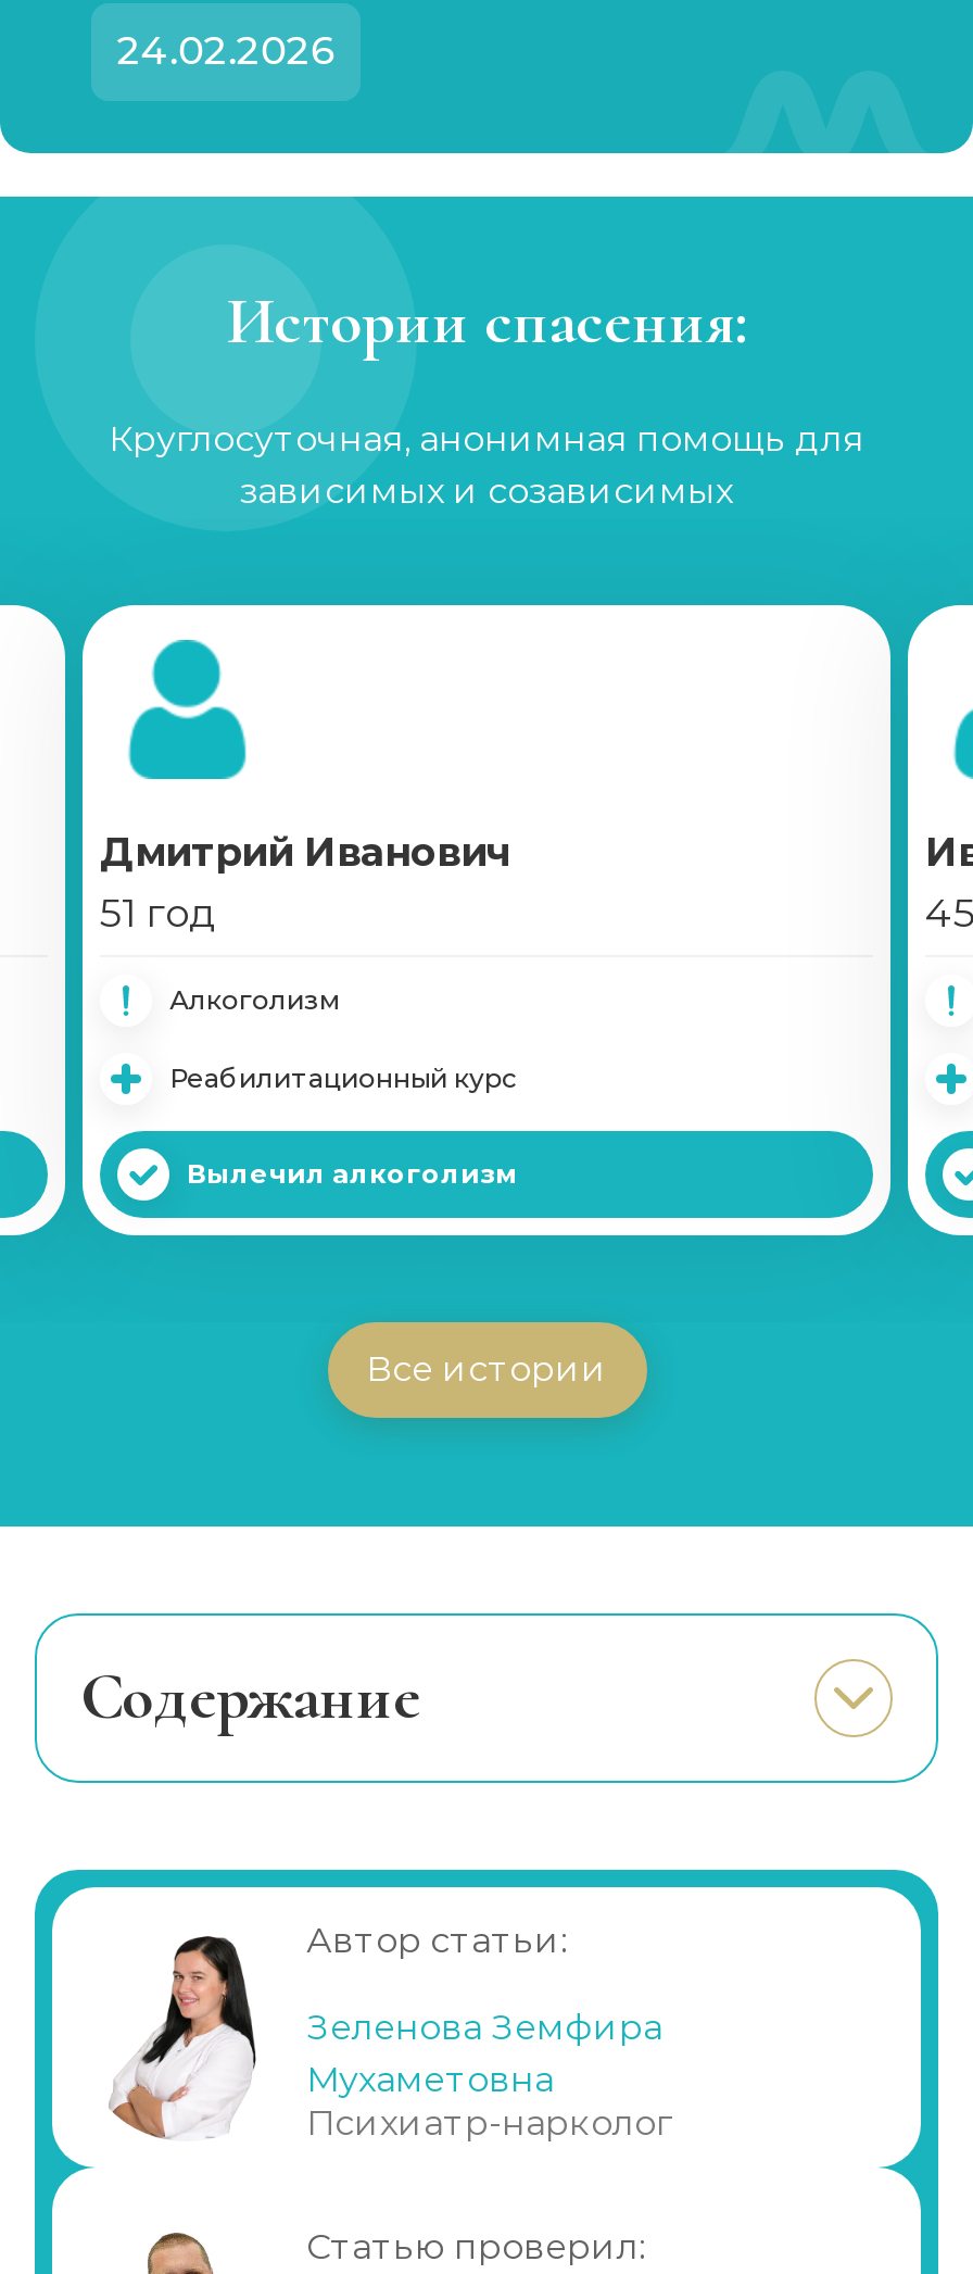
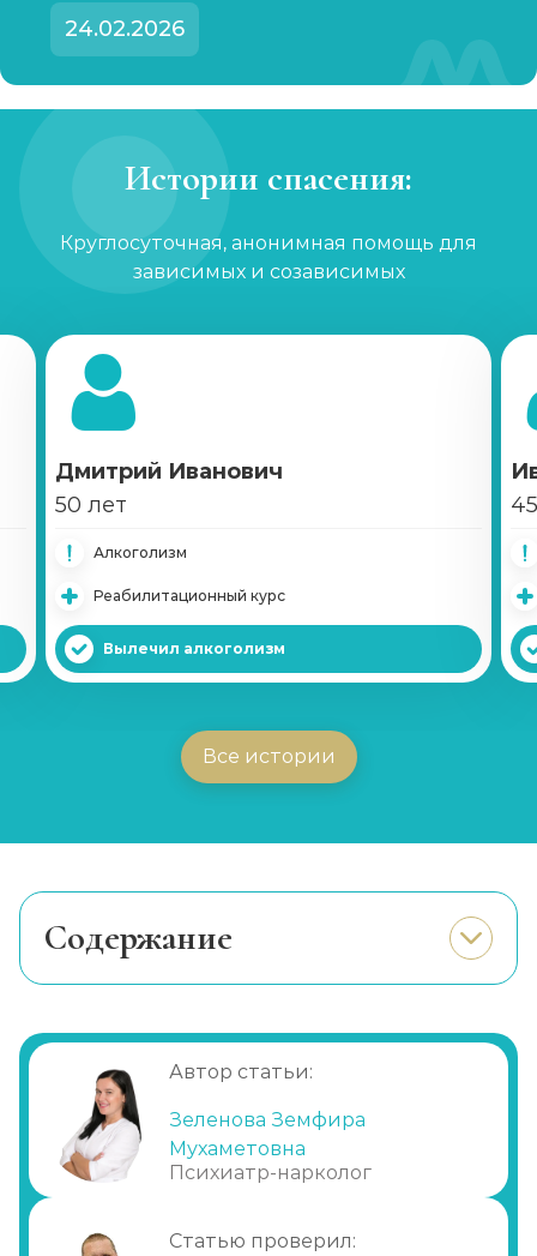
- 51 год
+ 50 лет
